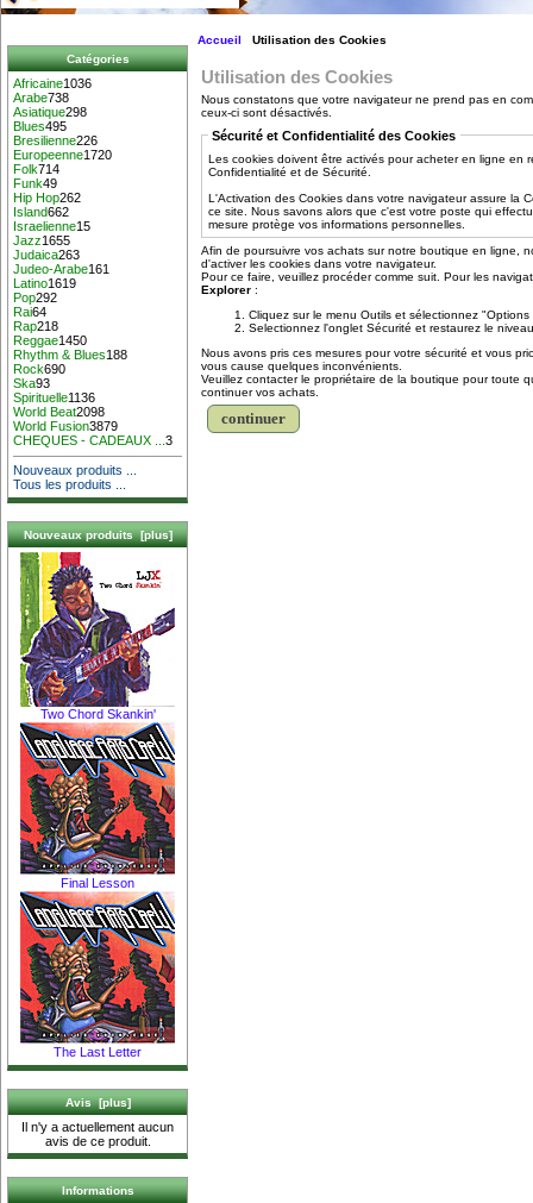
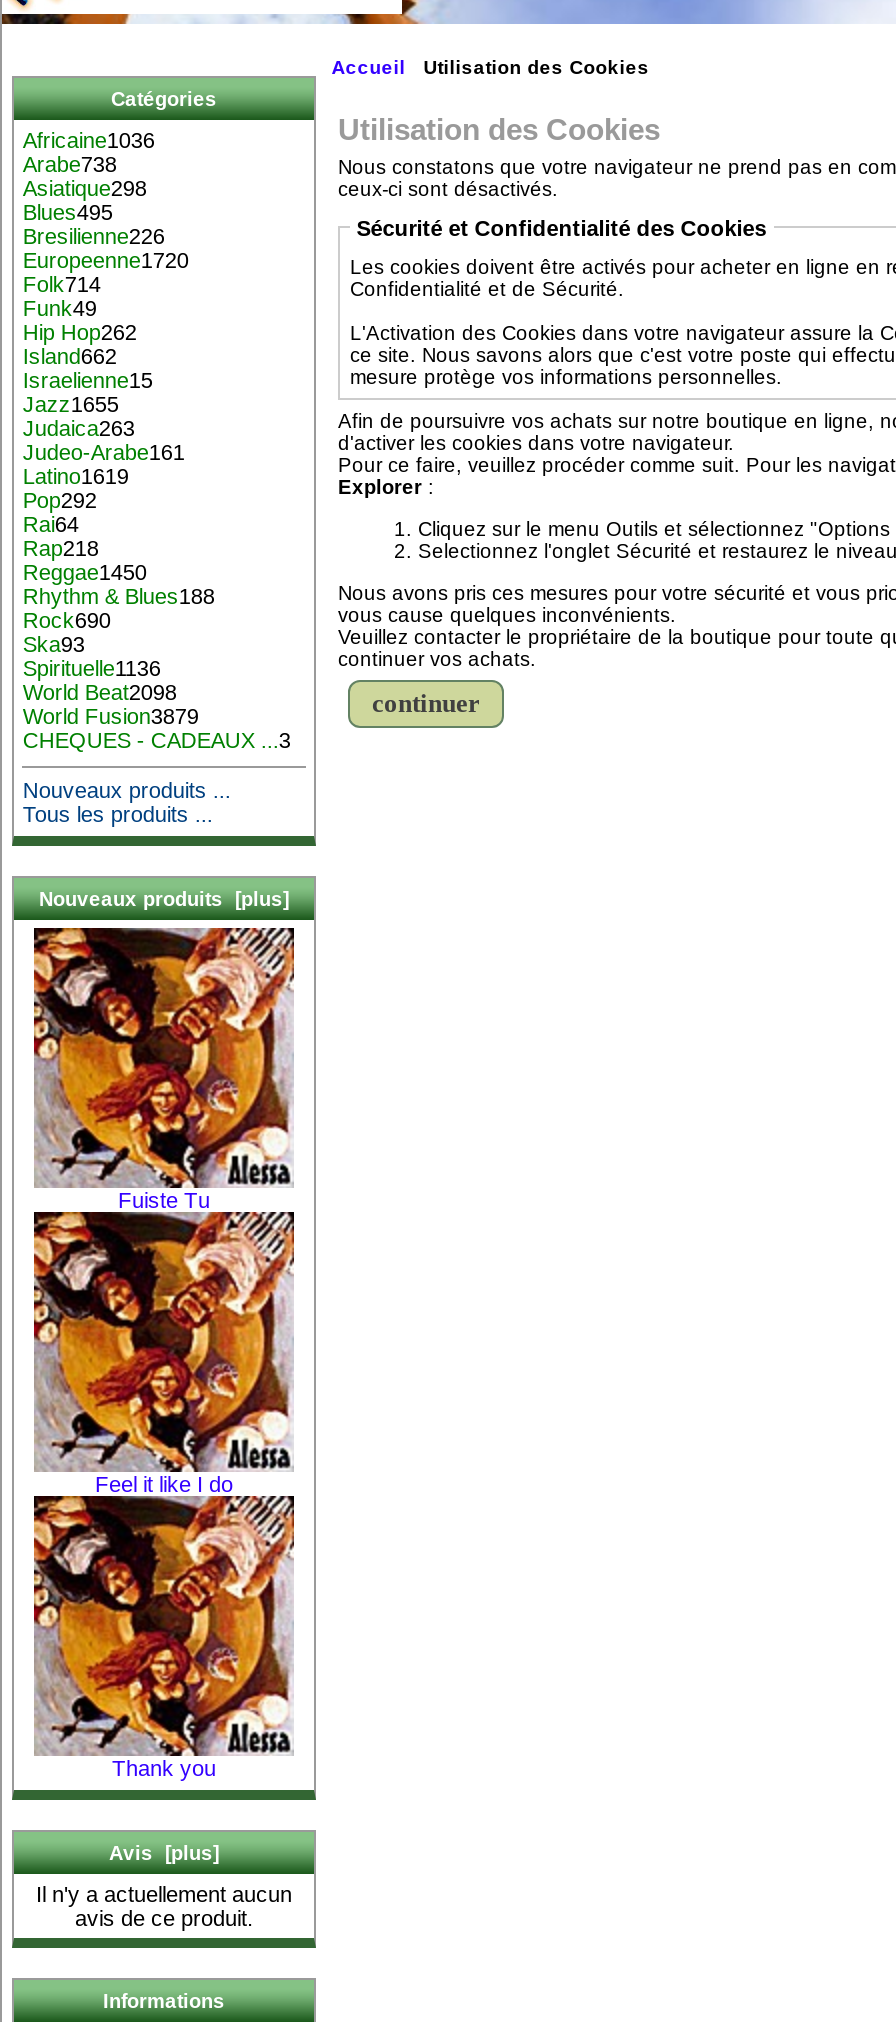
- [image]
- Two Chord Skankin'
+ [image]
+ Fuiste Tu

- [image]
- Final Lesson
+ [image]
+ Feel it like I do

- [image]
- The Last Letter
+ [image]
+ Thank you
